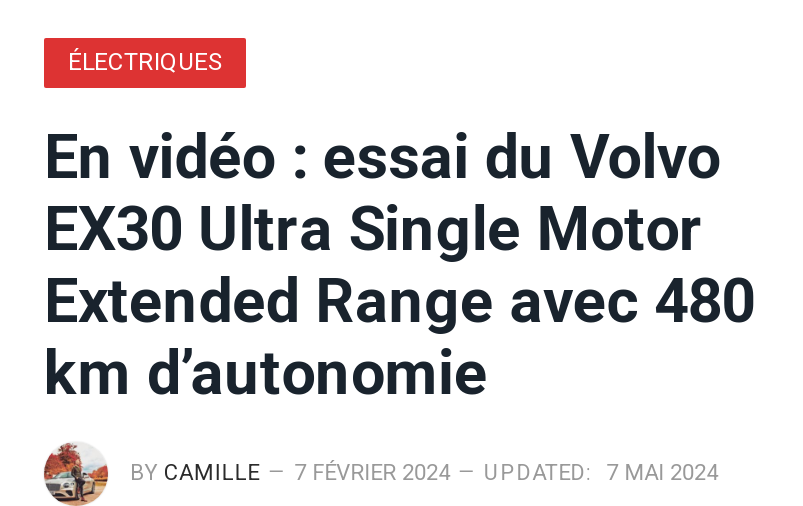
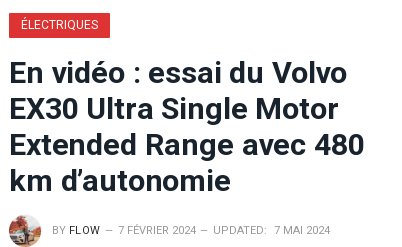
- BY CAMILLE
+ BY FLOW
